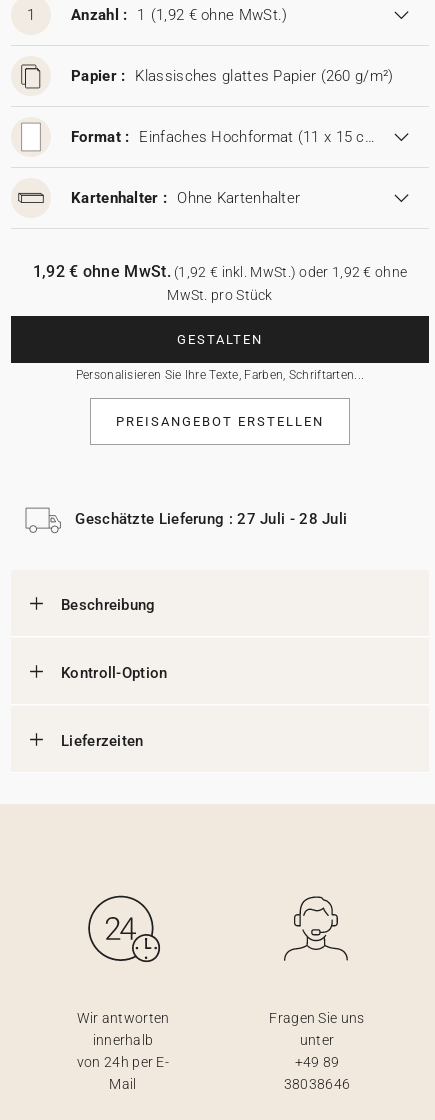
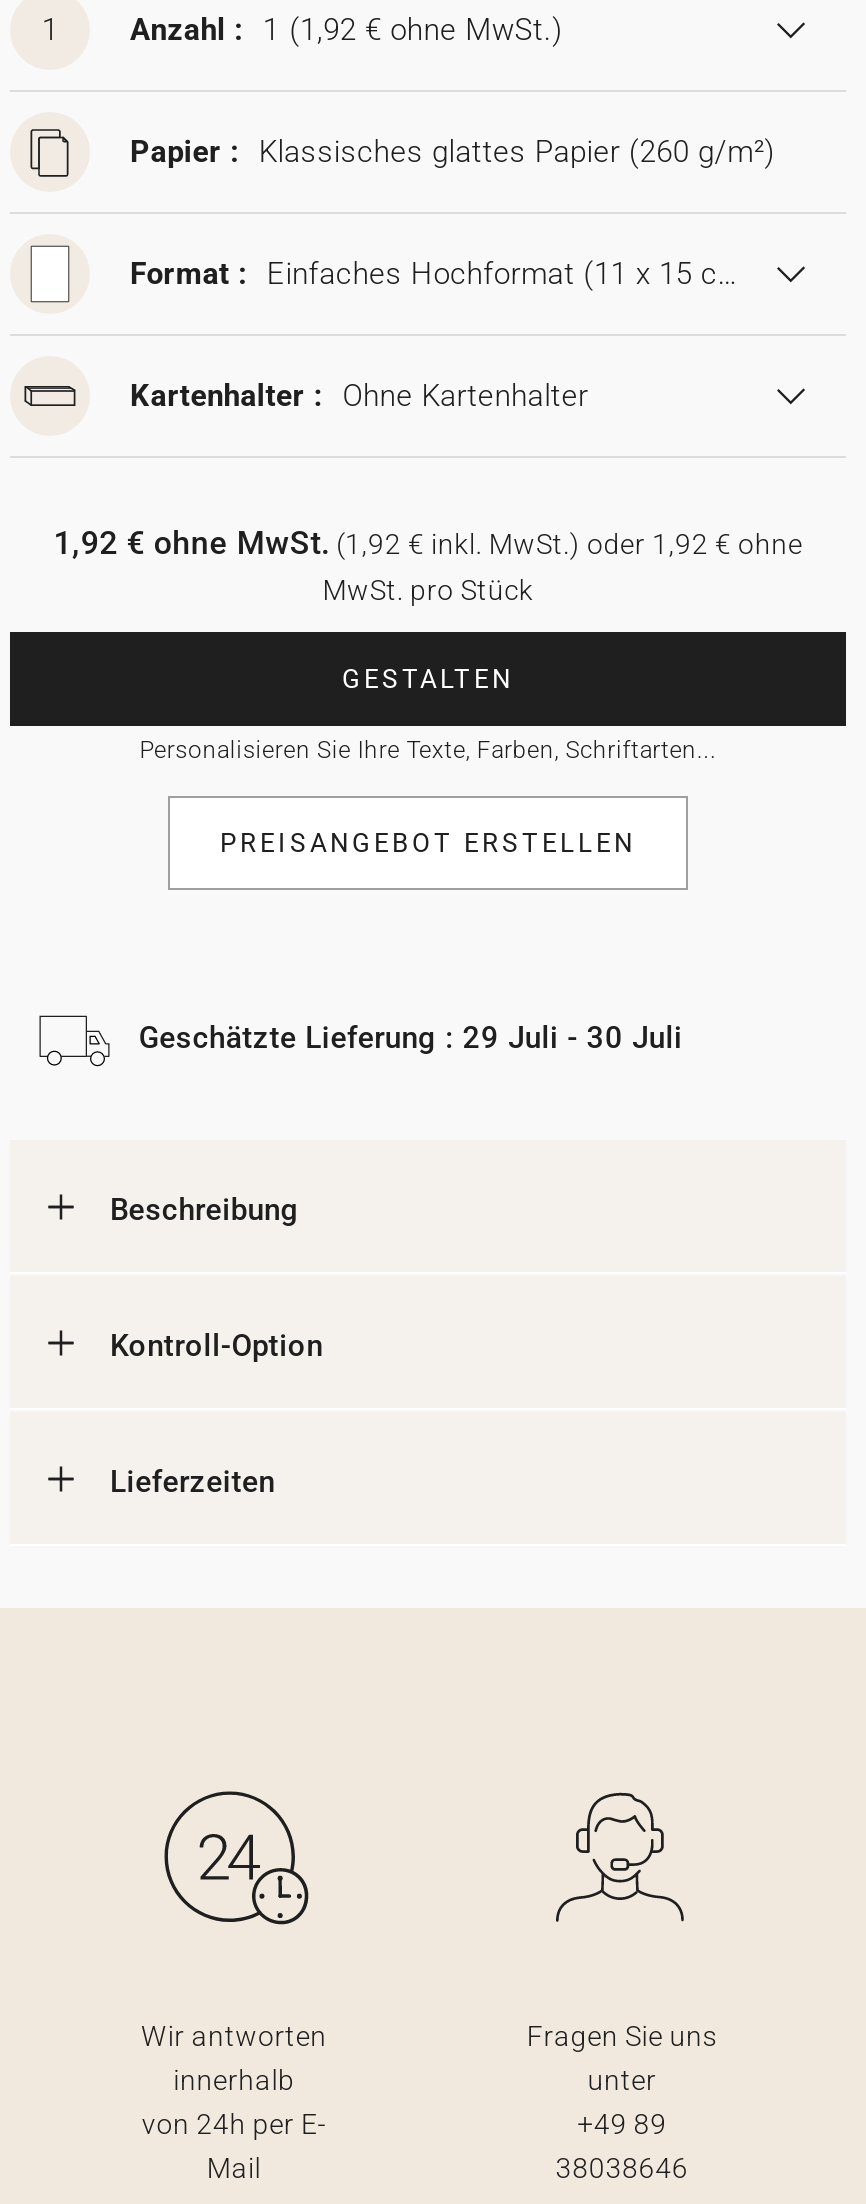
- Geschätzte Lieferung : 27 Juli - 28 Juli
+ Geschätzte Lieferung : 29 Juli - 30 Juli
